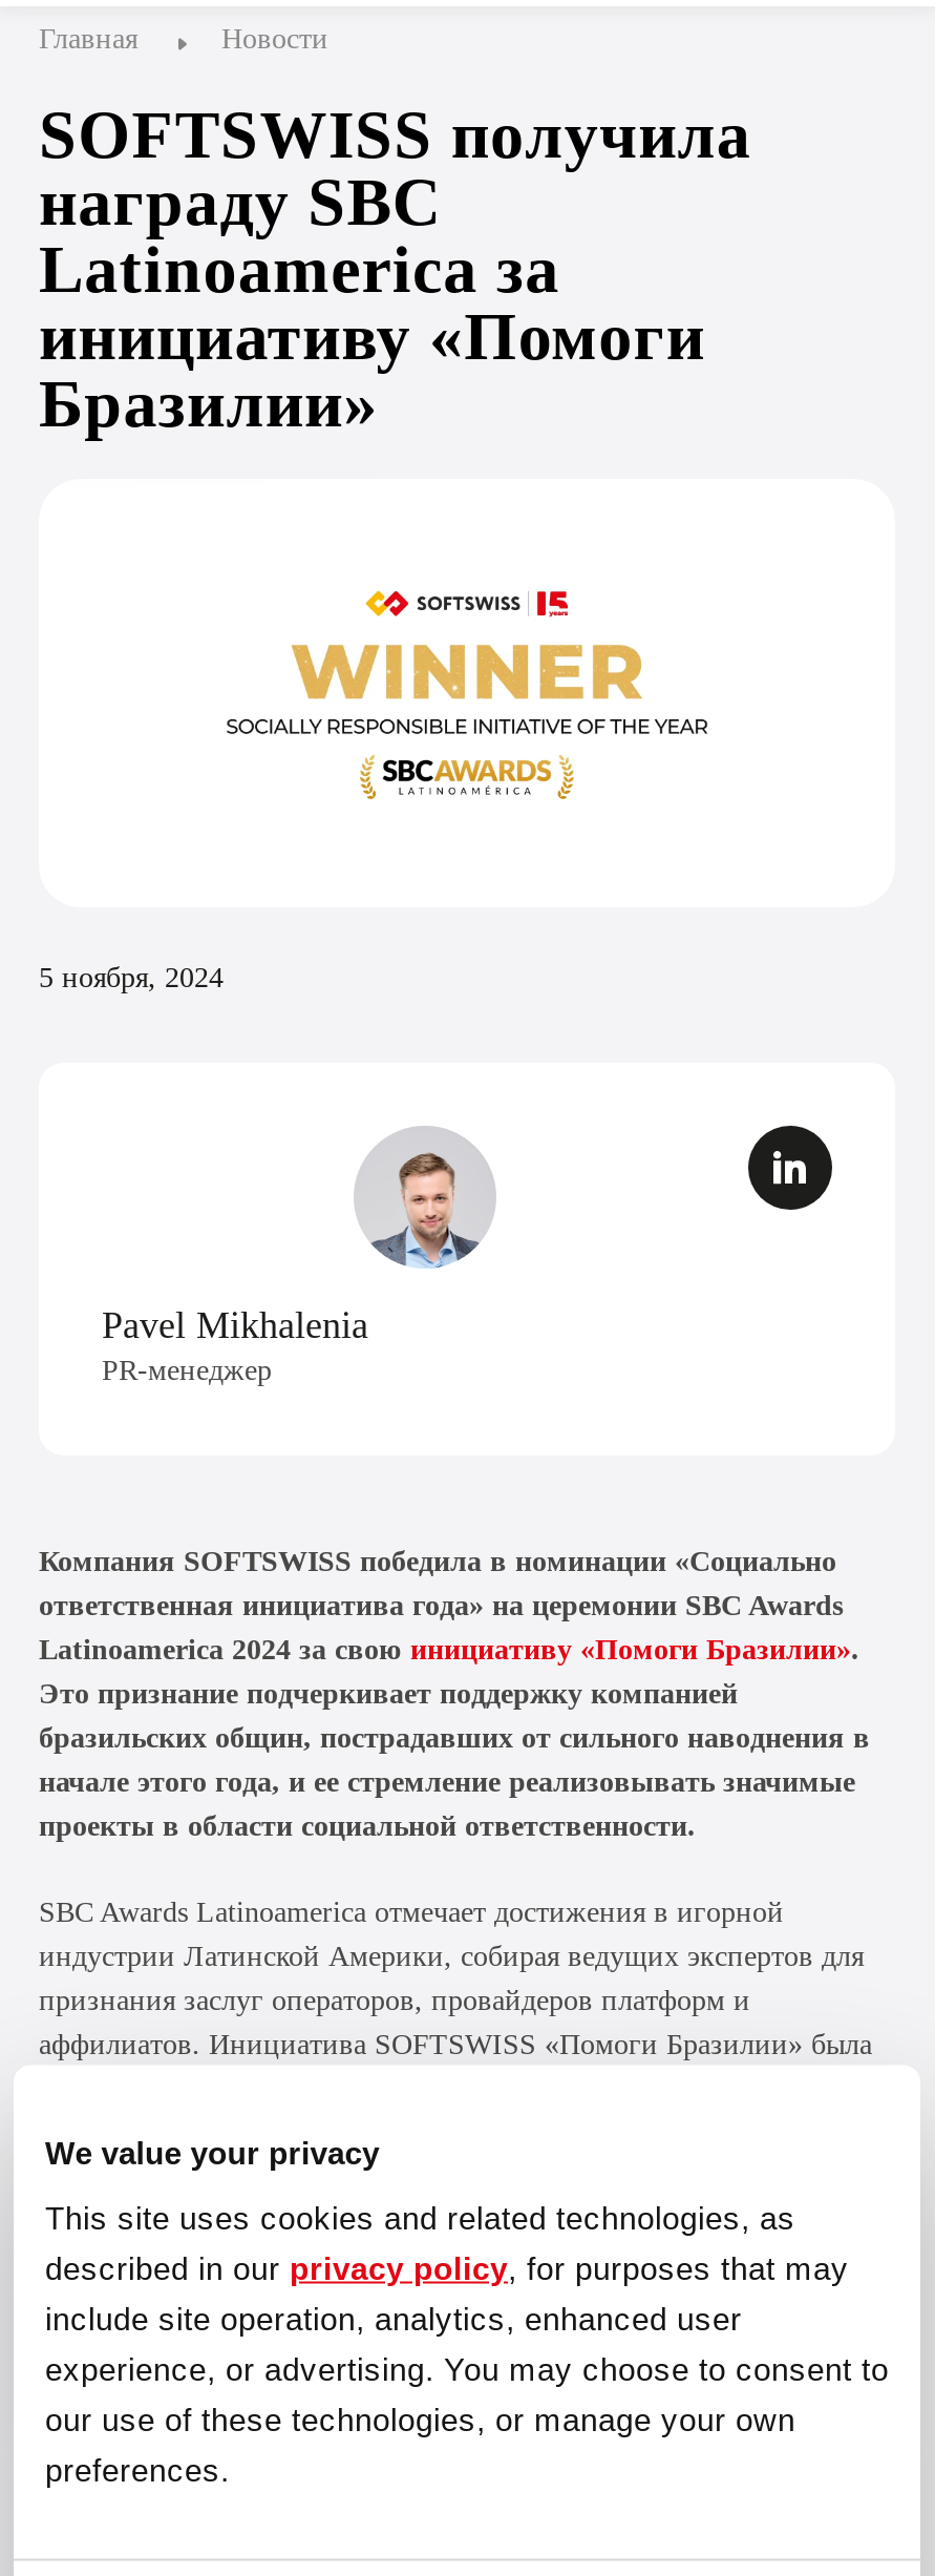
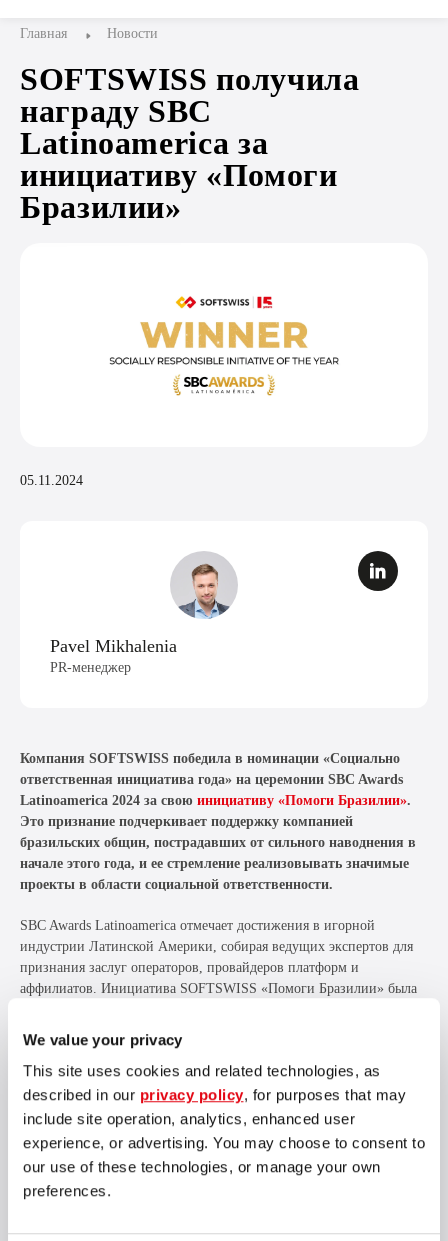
- 5 ноября, 2024
+ 05.11.2024
